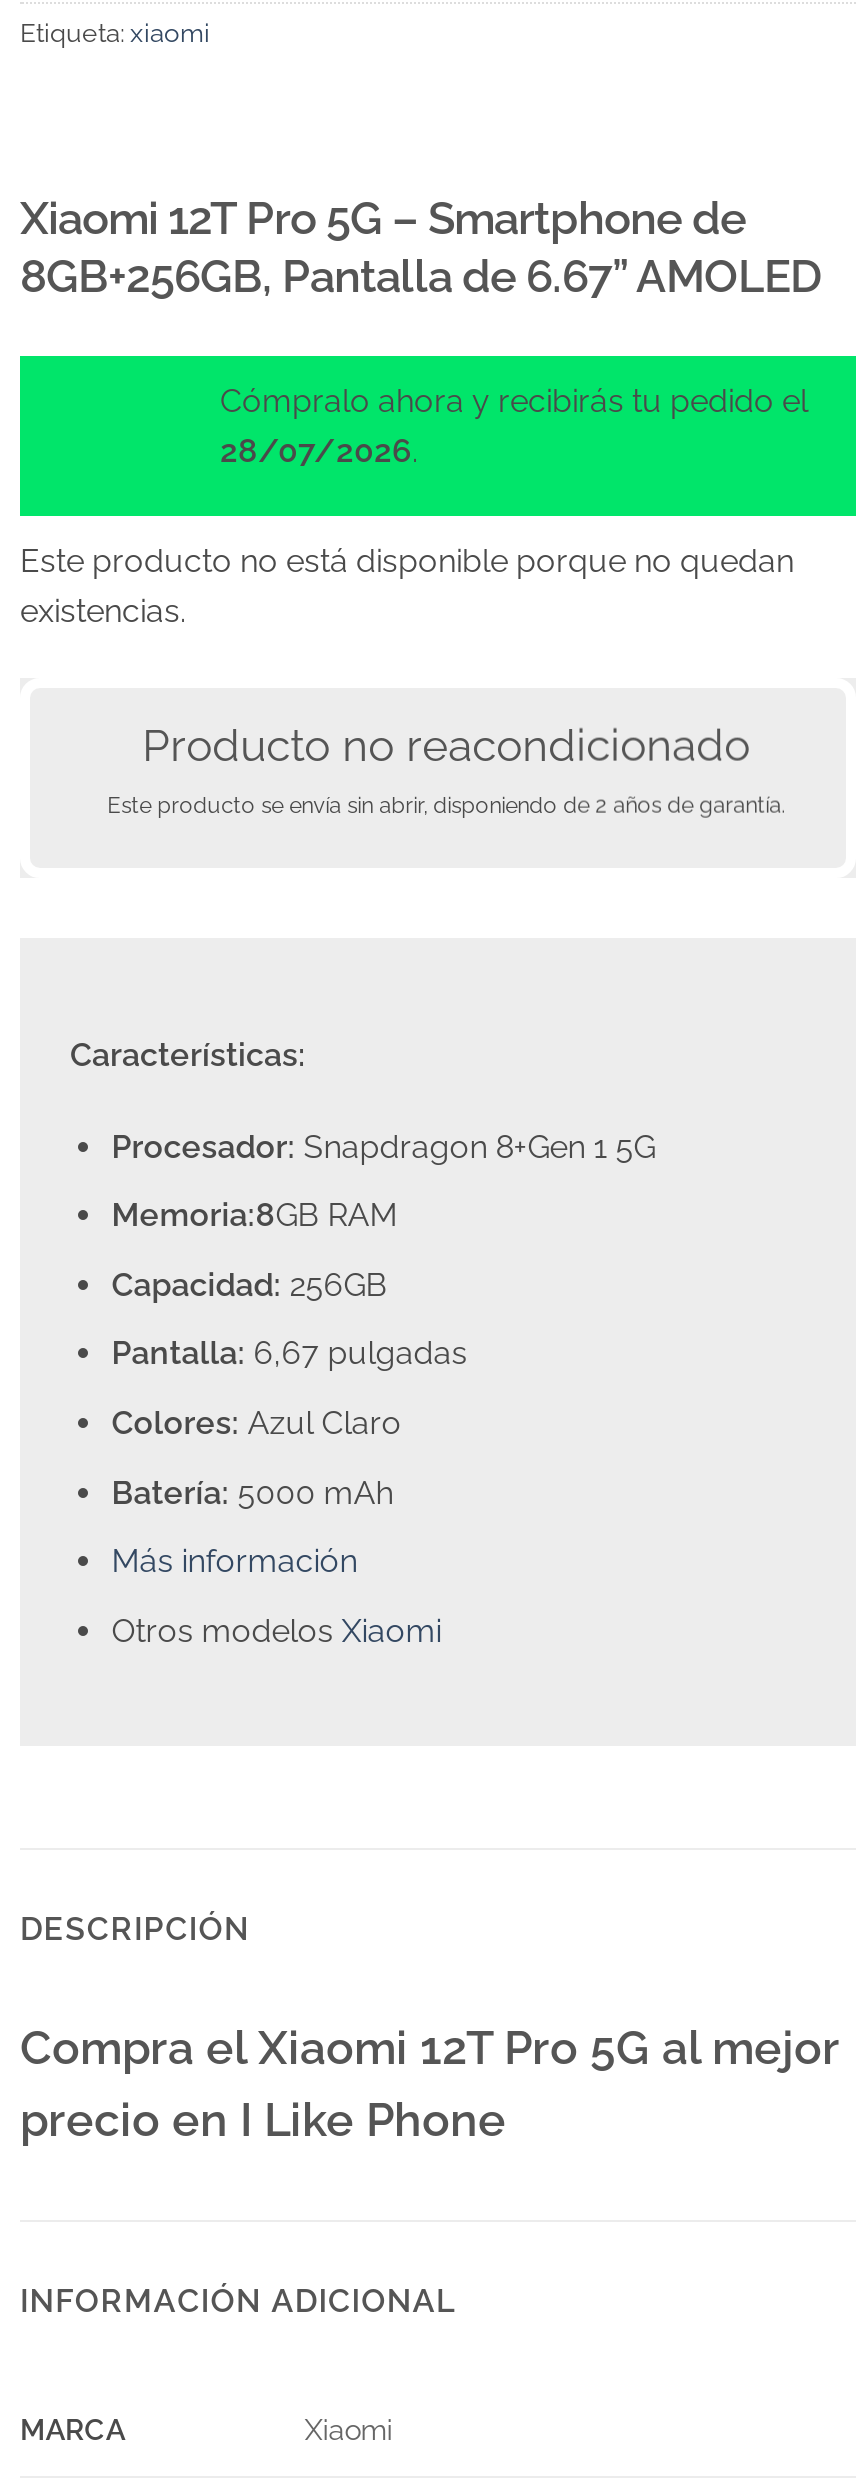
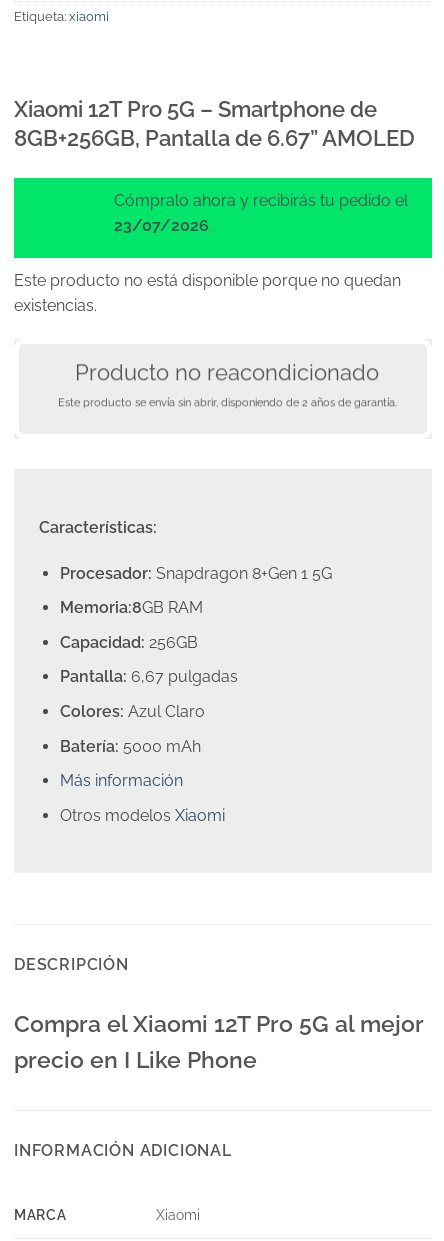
- 28/07/2026.
+ 23/07/2026.
